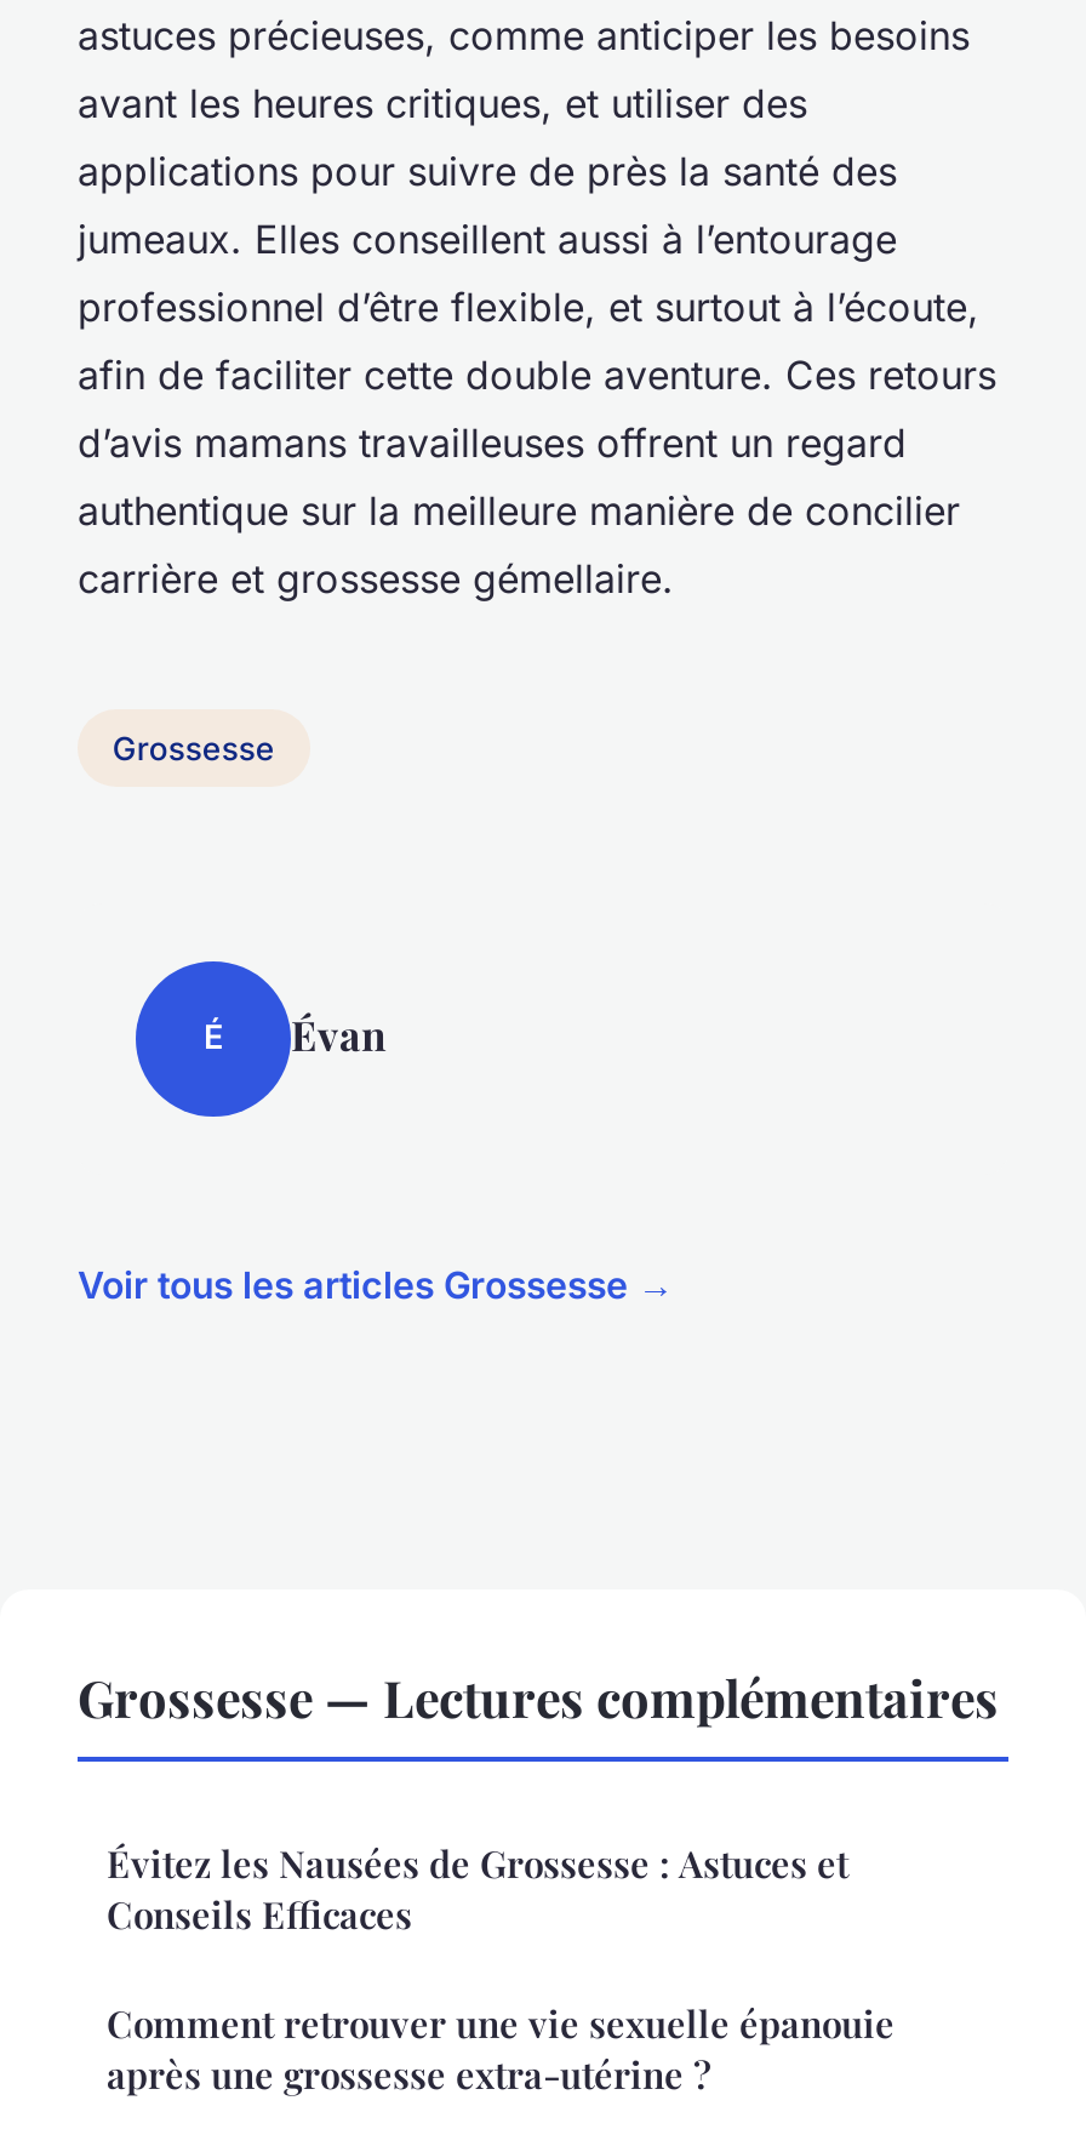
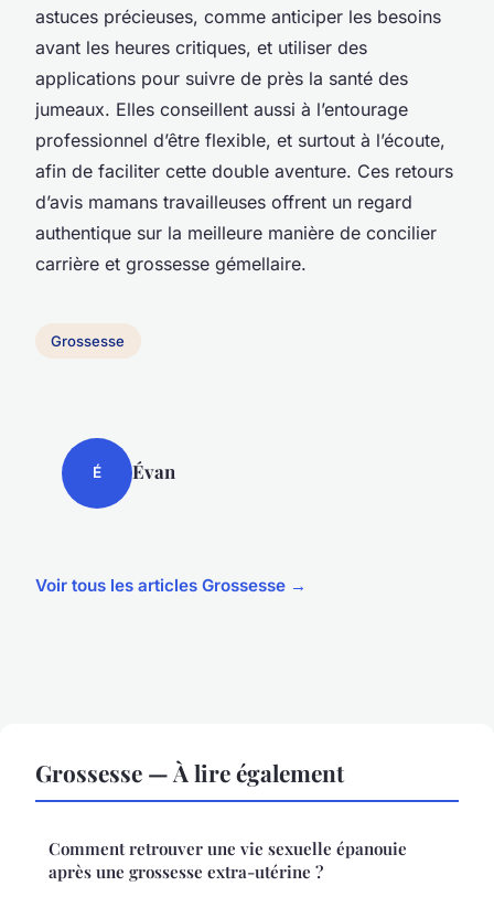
- Grossesse — Lectures complémentaires
- Évitez les Nausées de Grossesse : Astuces et
- Conseils Efficaces
+ Grossesse — À lire également
